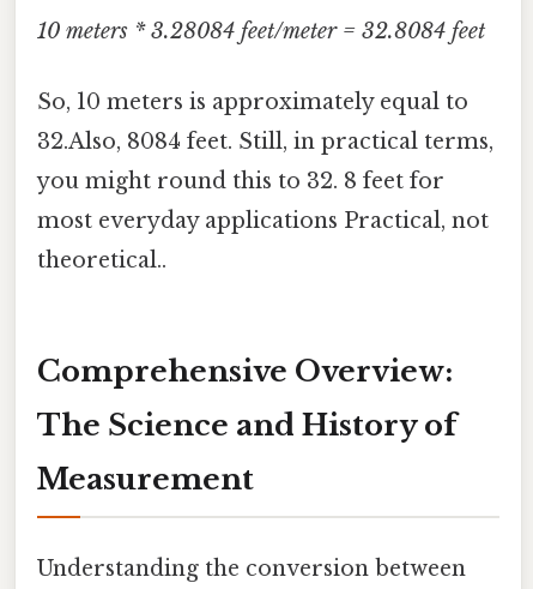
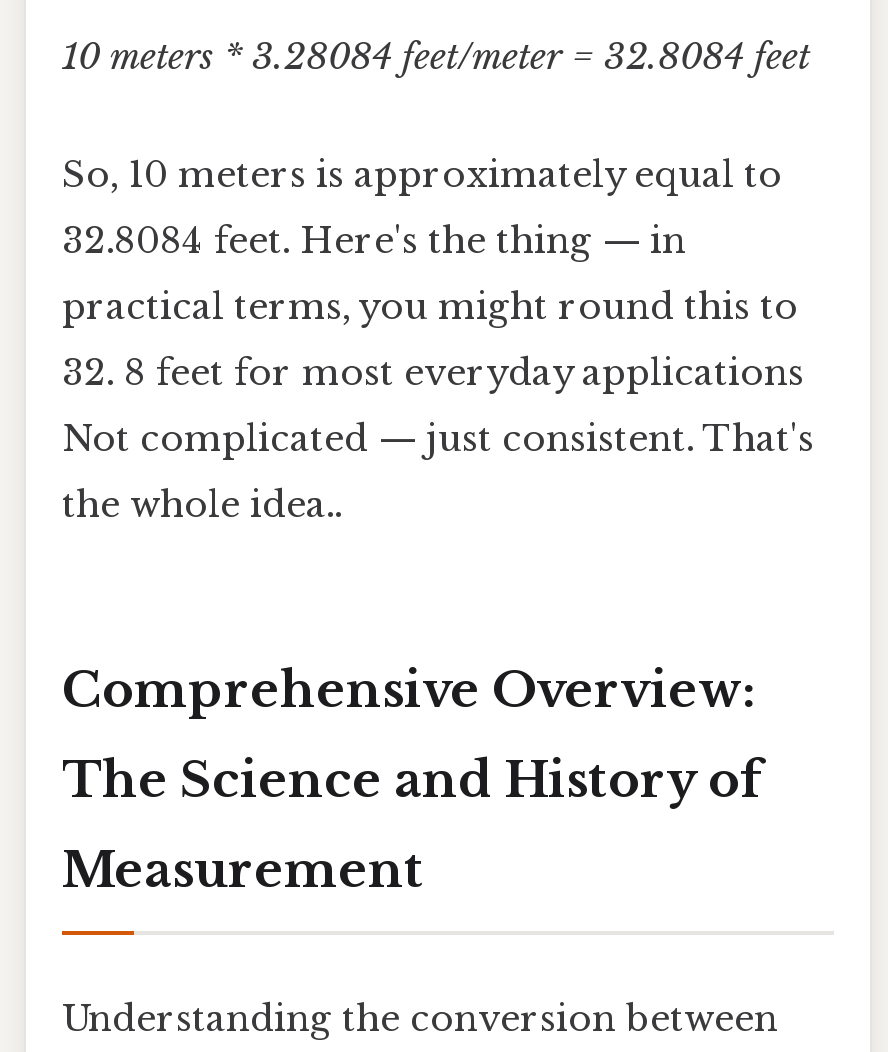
- 32.Also, 8084 feet. Still, in practical terms,
- you might round this to 32. 8 feet for
- most everyday applications Practical, not
- theoretical..
+ 32.8084 feet. Here's the thing — in
+ practical terms, you might round this to
+ 32. 8 feet for most everyday applications
+ Not complicated — just consistent. That's
+ the whole idea..
